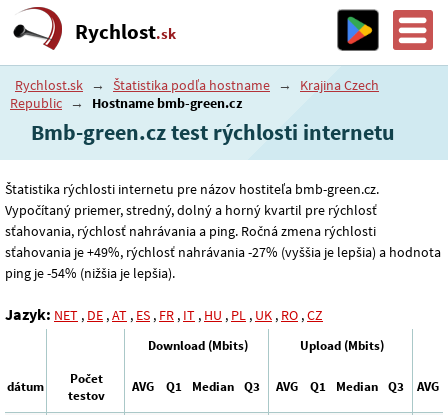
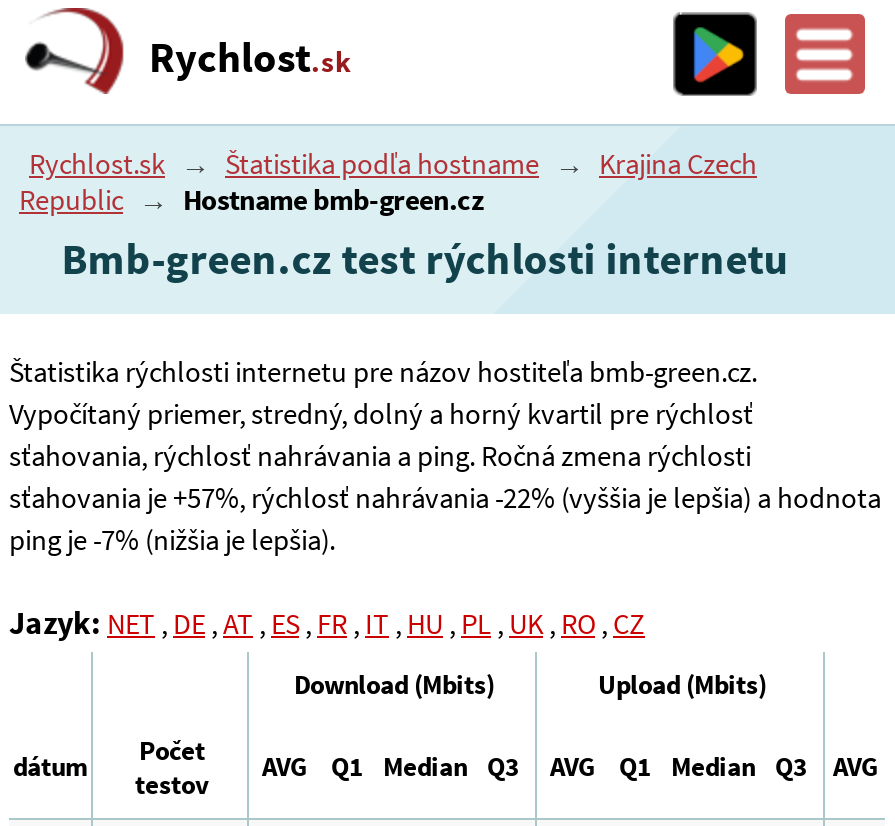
- sťahovania je +49%, rýchlosť nahrávania -27% (vyššia je lepšia) a hodnota
+ sťahovania je +57%, rýchlosť nahrávania -22% (vyššia je lepšia) a hodnota

- ping je -54% (nižšia je lepšia).
+ ping je -7% (nižšia je lepšia).
